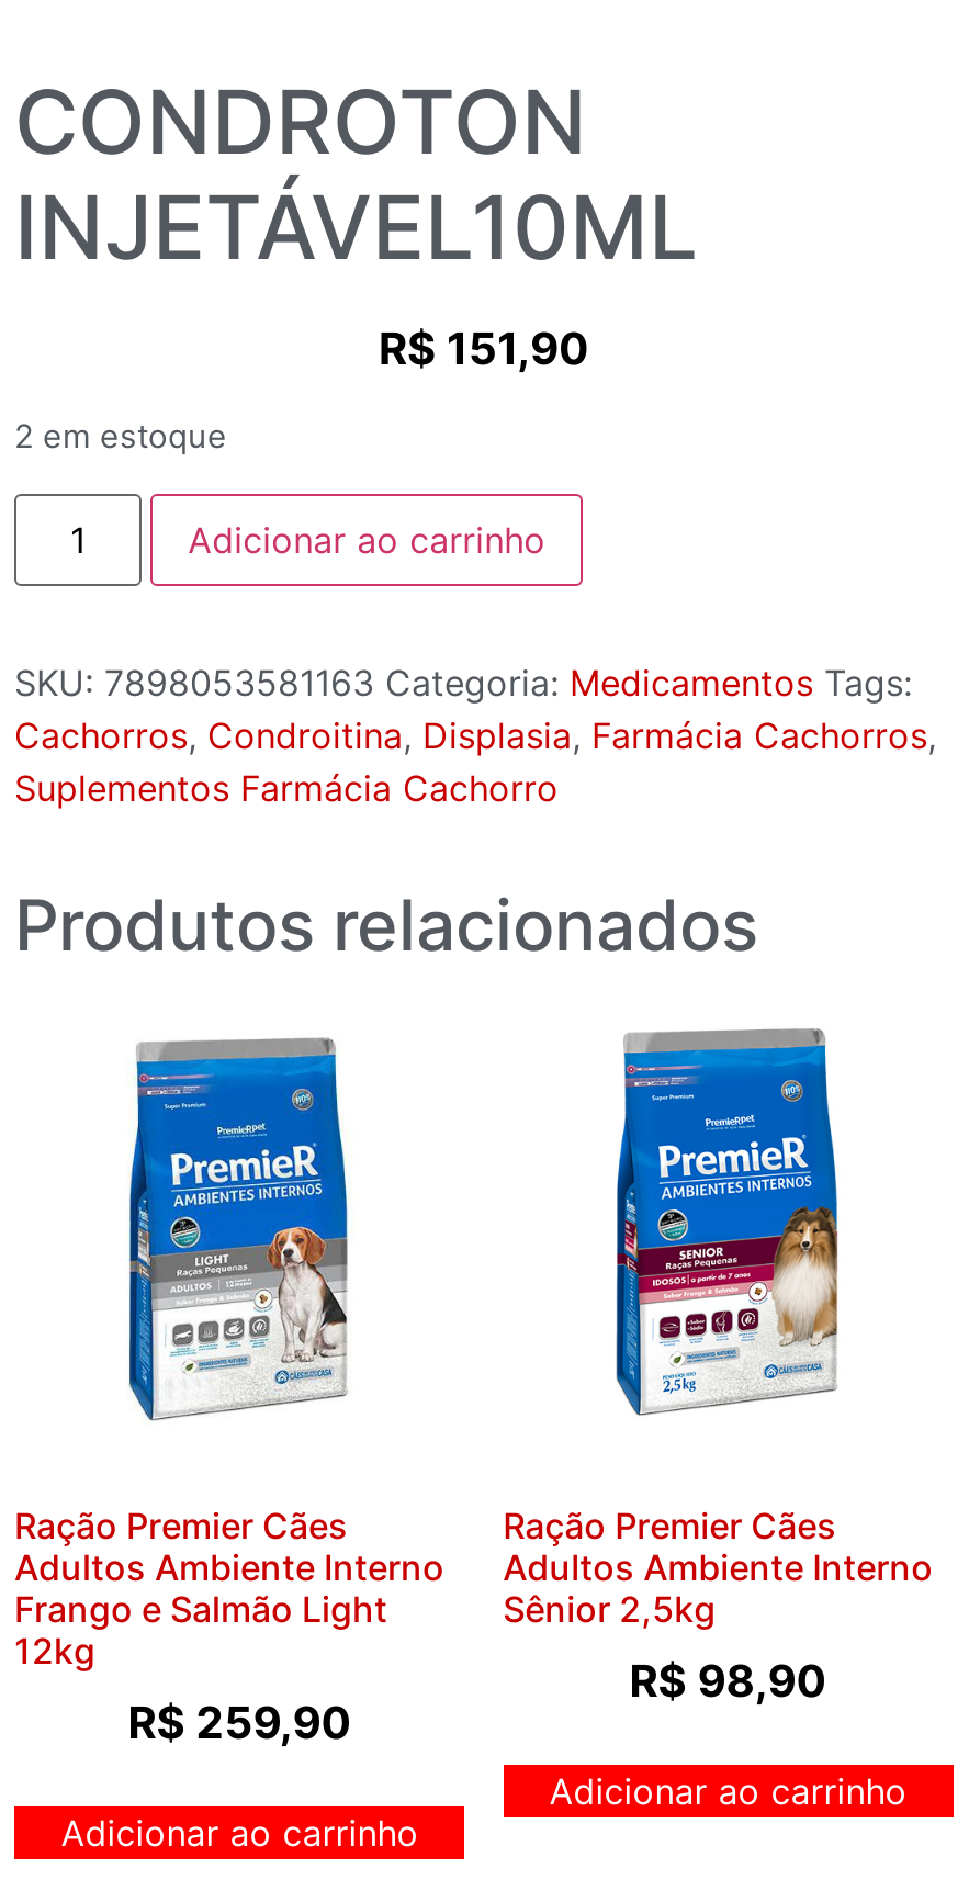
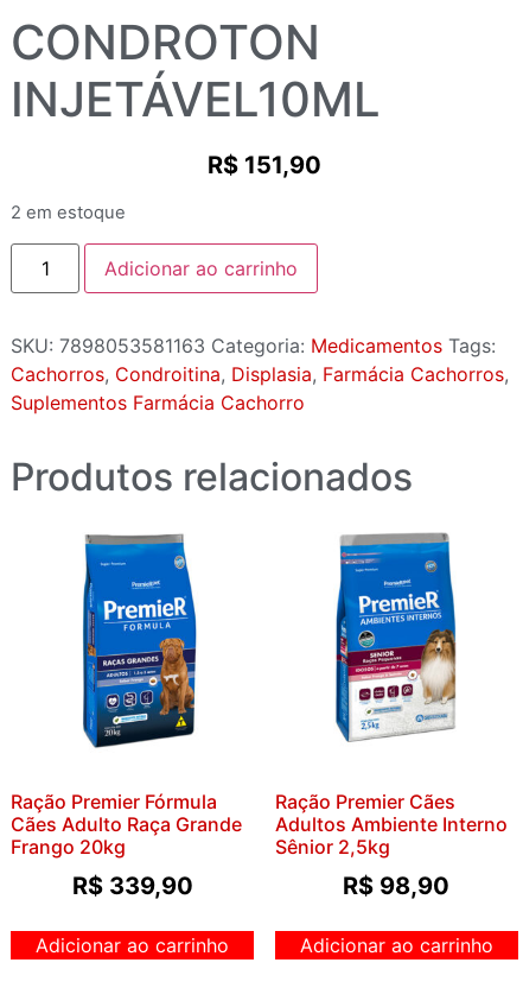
- [image]
- Ração Premier Cães
- Adultos Ambiente Interno
- Frango e Salmão Light
- 12kg
+ [image]
+ Ração Premier Fórmula
+ Cães Adulto Raça Grande
+ Frango 20kg

- R$259,90
+ R$339,90
